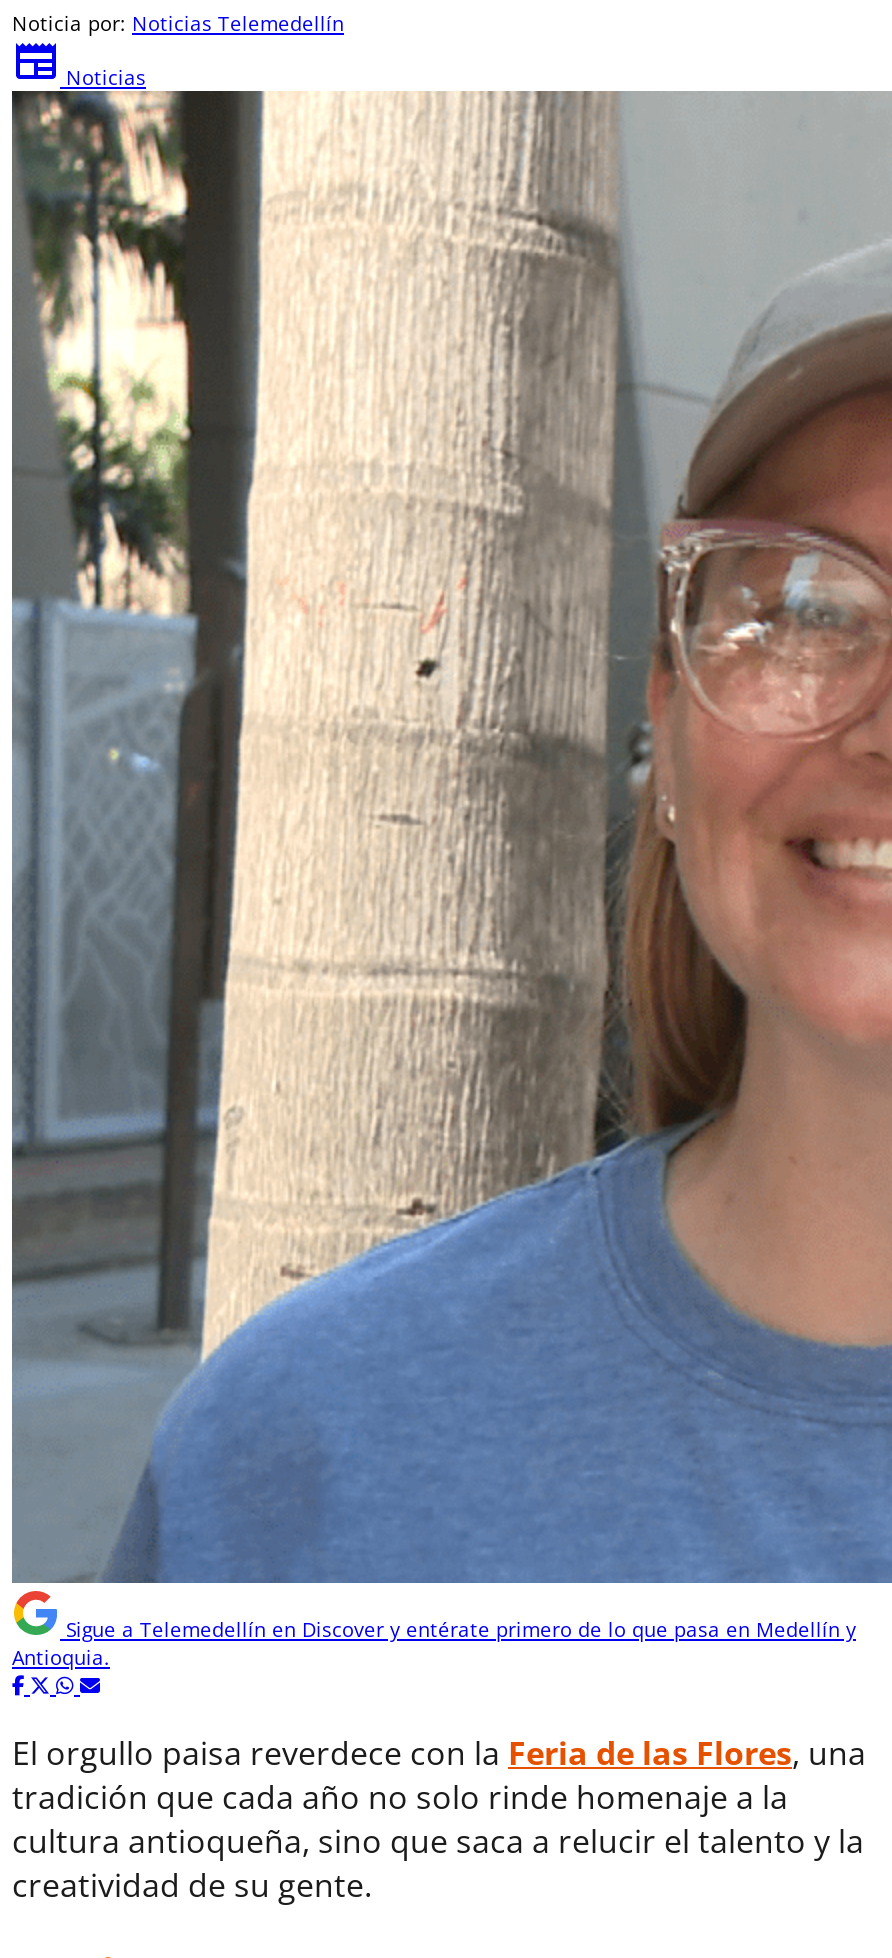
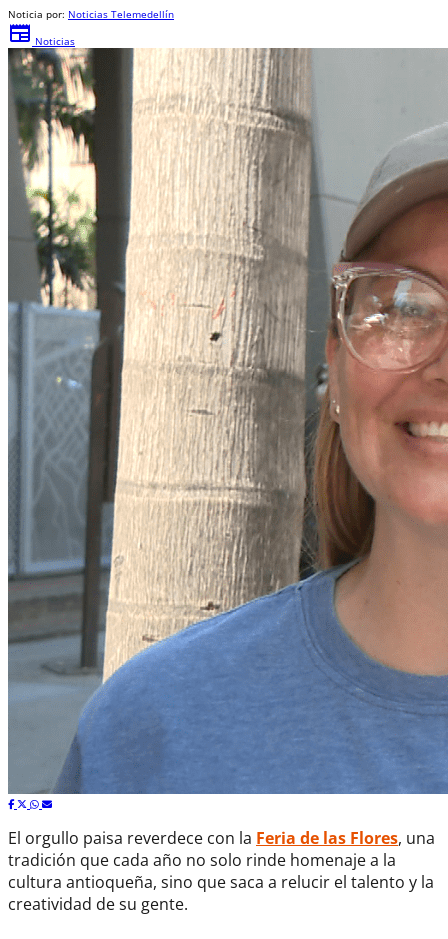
- Sigue a Telemedellín en Discover y entérate primero de lo que pasa en Medellín y
- Antioquia.
